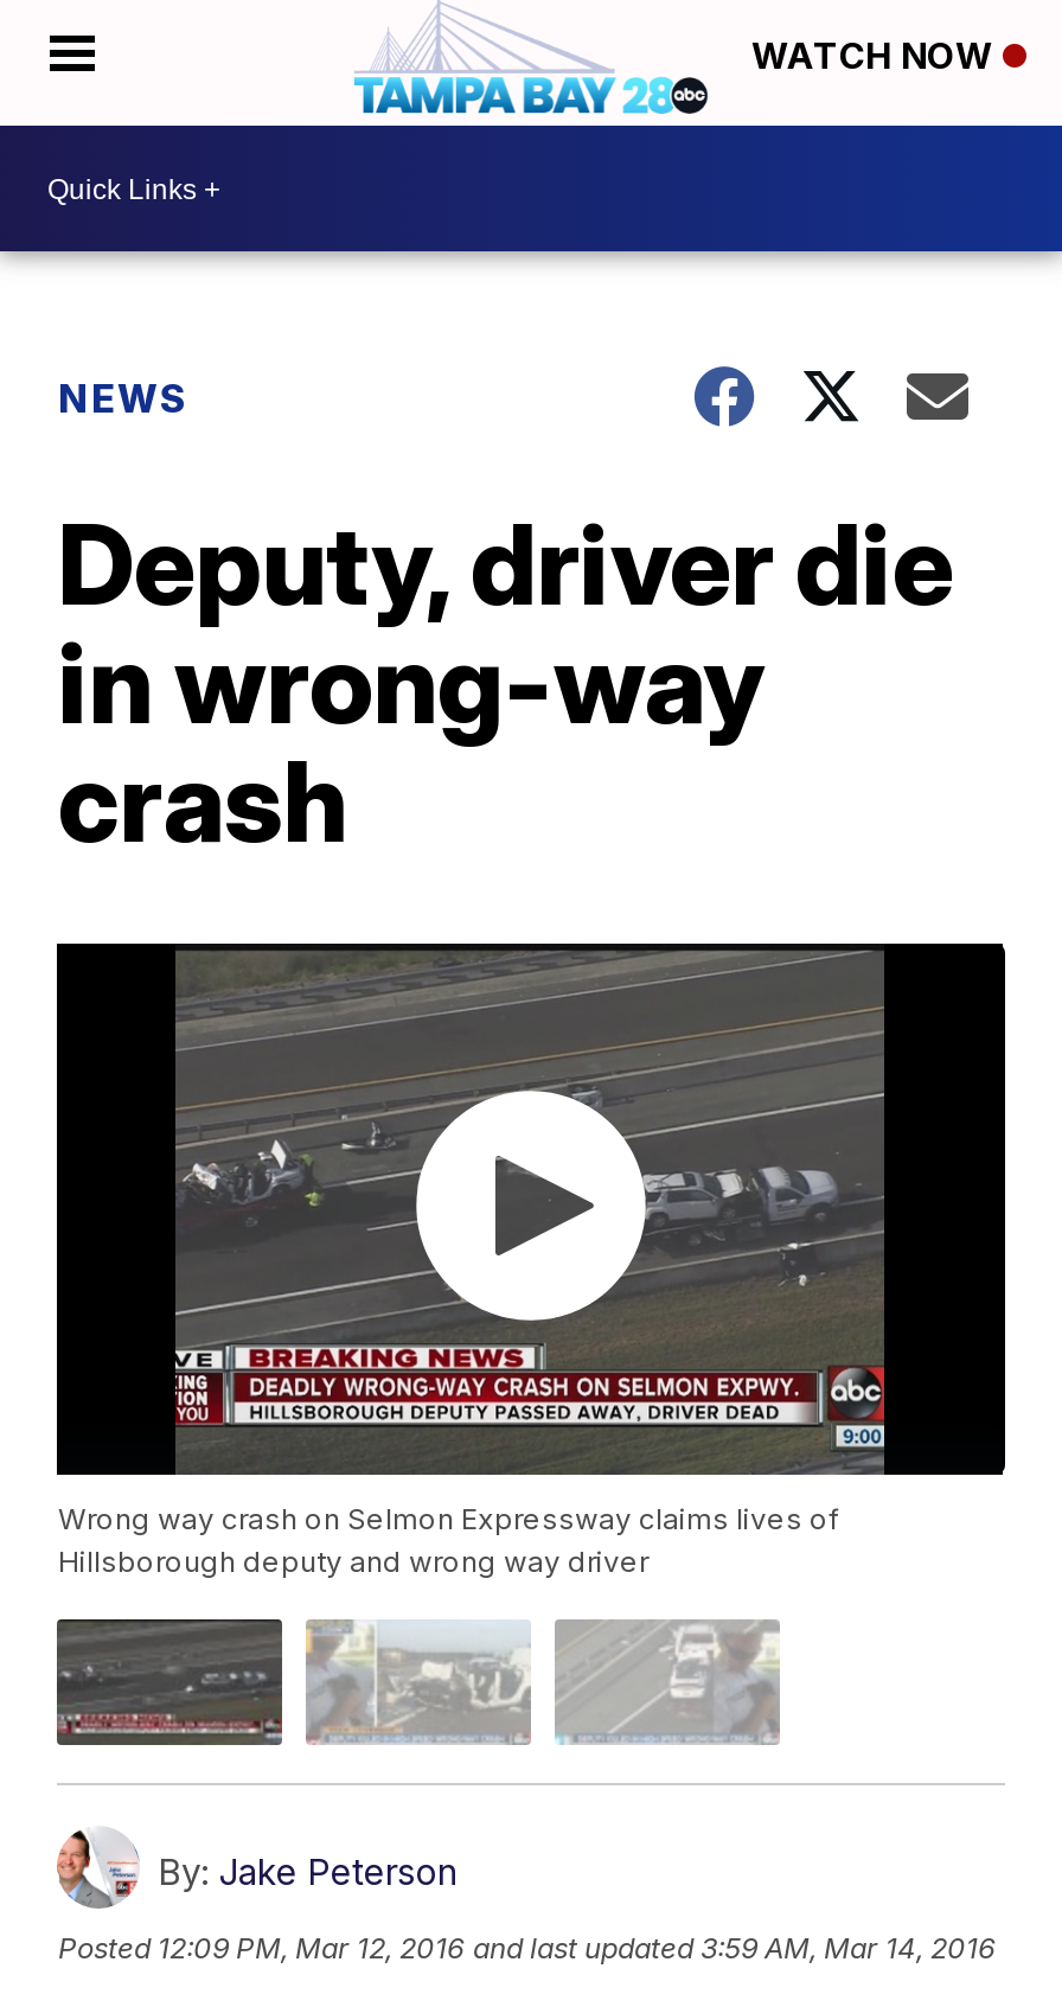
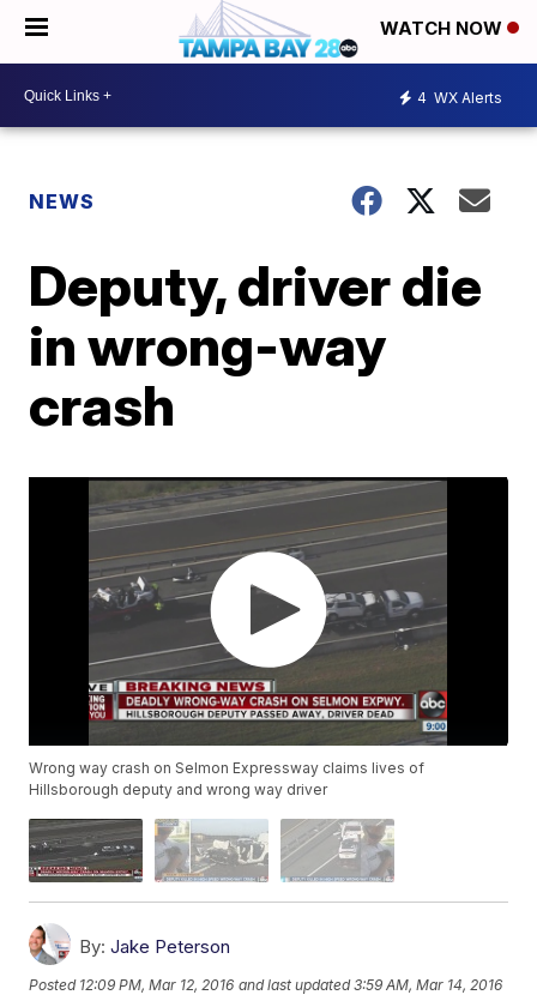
+ 4 WX Alerts
